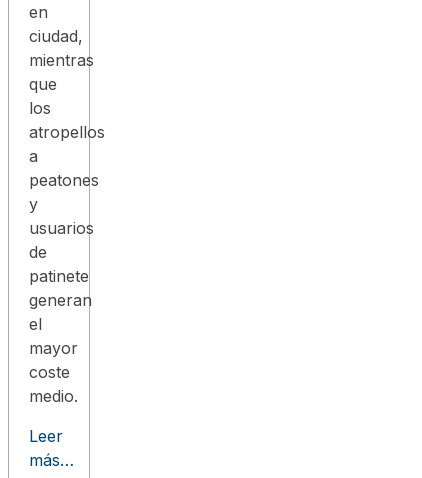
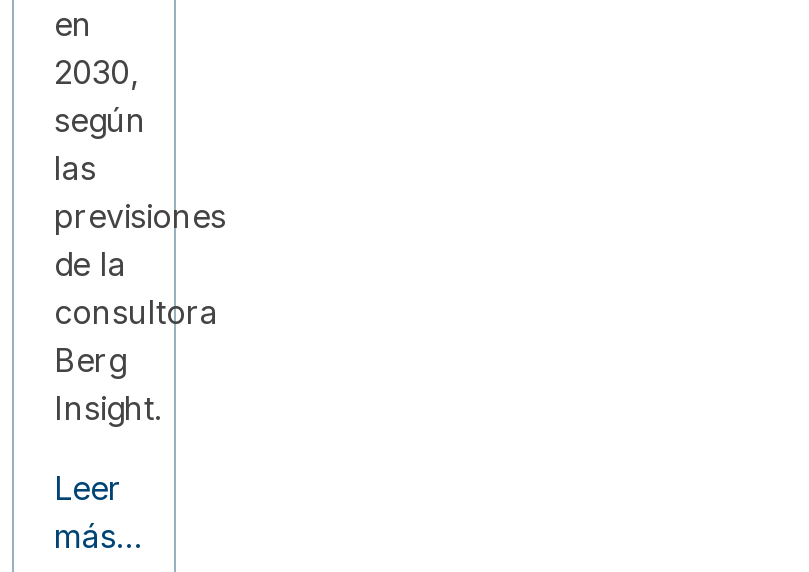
- ciudad,
- mientras
- que
- los
- atropellos
- a
- peatones
- y
- usuarios
- de
- patinete
- generan
- el
- mayor
- coste
- medio.
+ 2030,
+ según
+ las
+ previsiones
+ de la
+ consultora
+ Berg
+ Insight.
